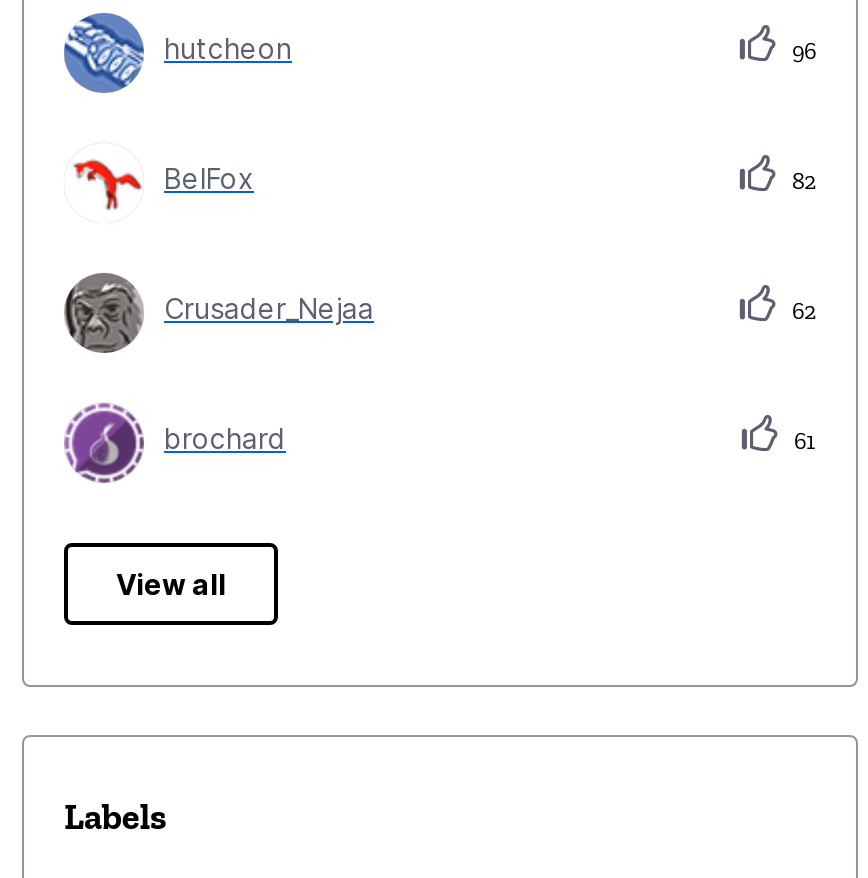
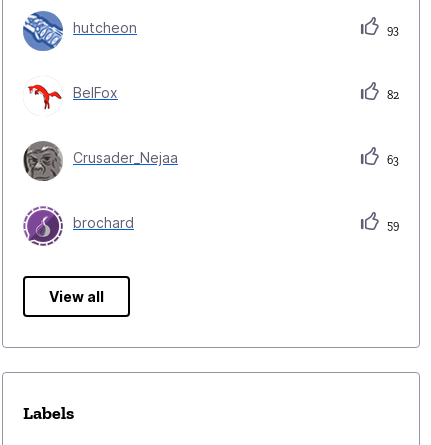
- 96
+ 93

- 62
+ 63

- 61
+ 59
